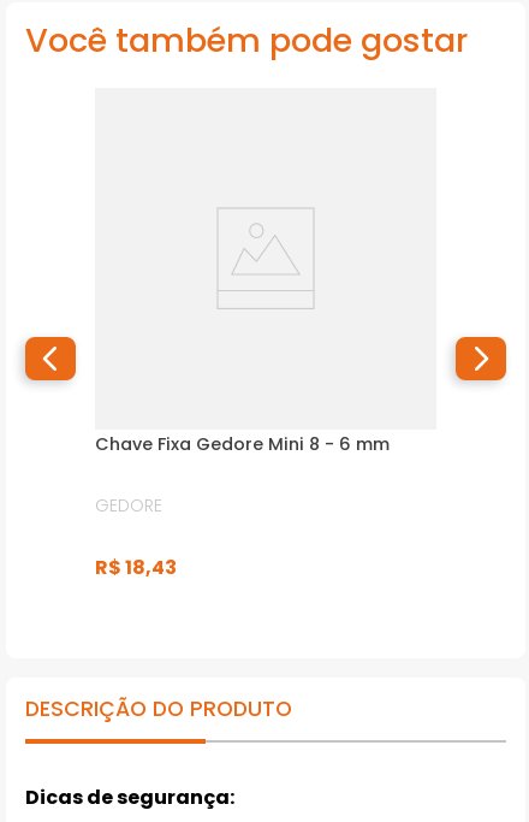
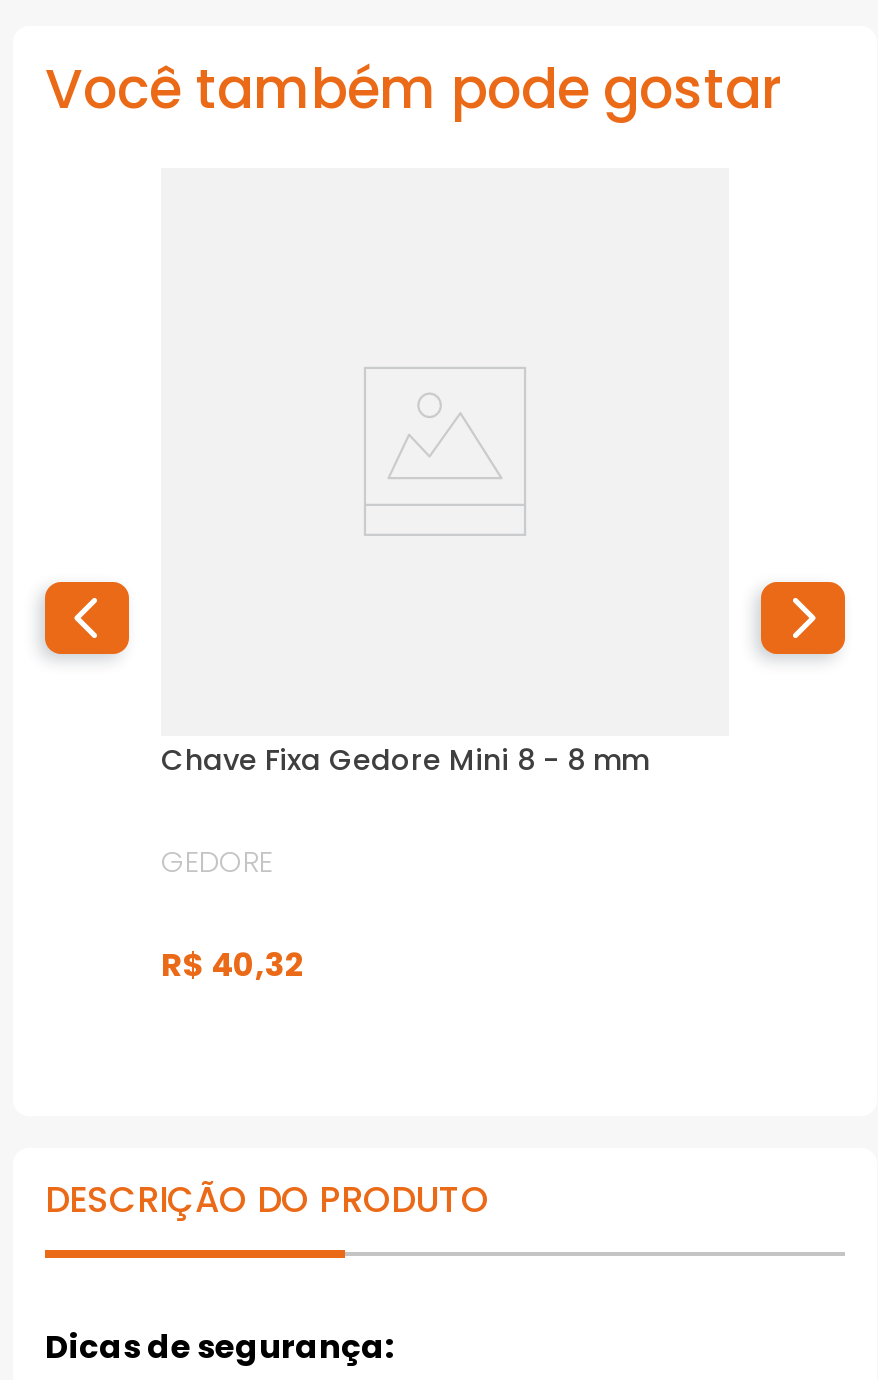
- Chave Fixa Gedore Mini 8 - 6 mm
+ Chave Fixa Gedore Mini 8 - 8 mm

- R$ 18,43
+ R$ 40,32
